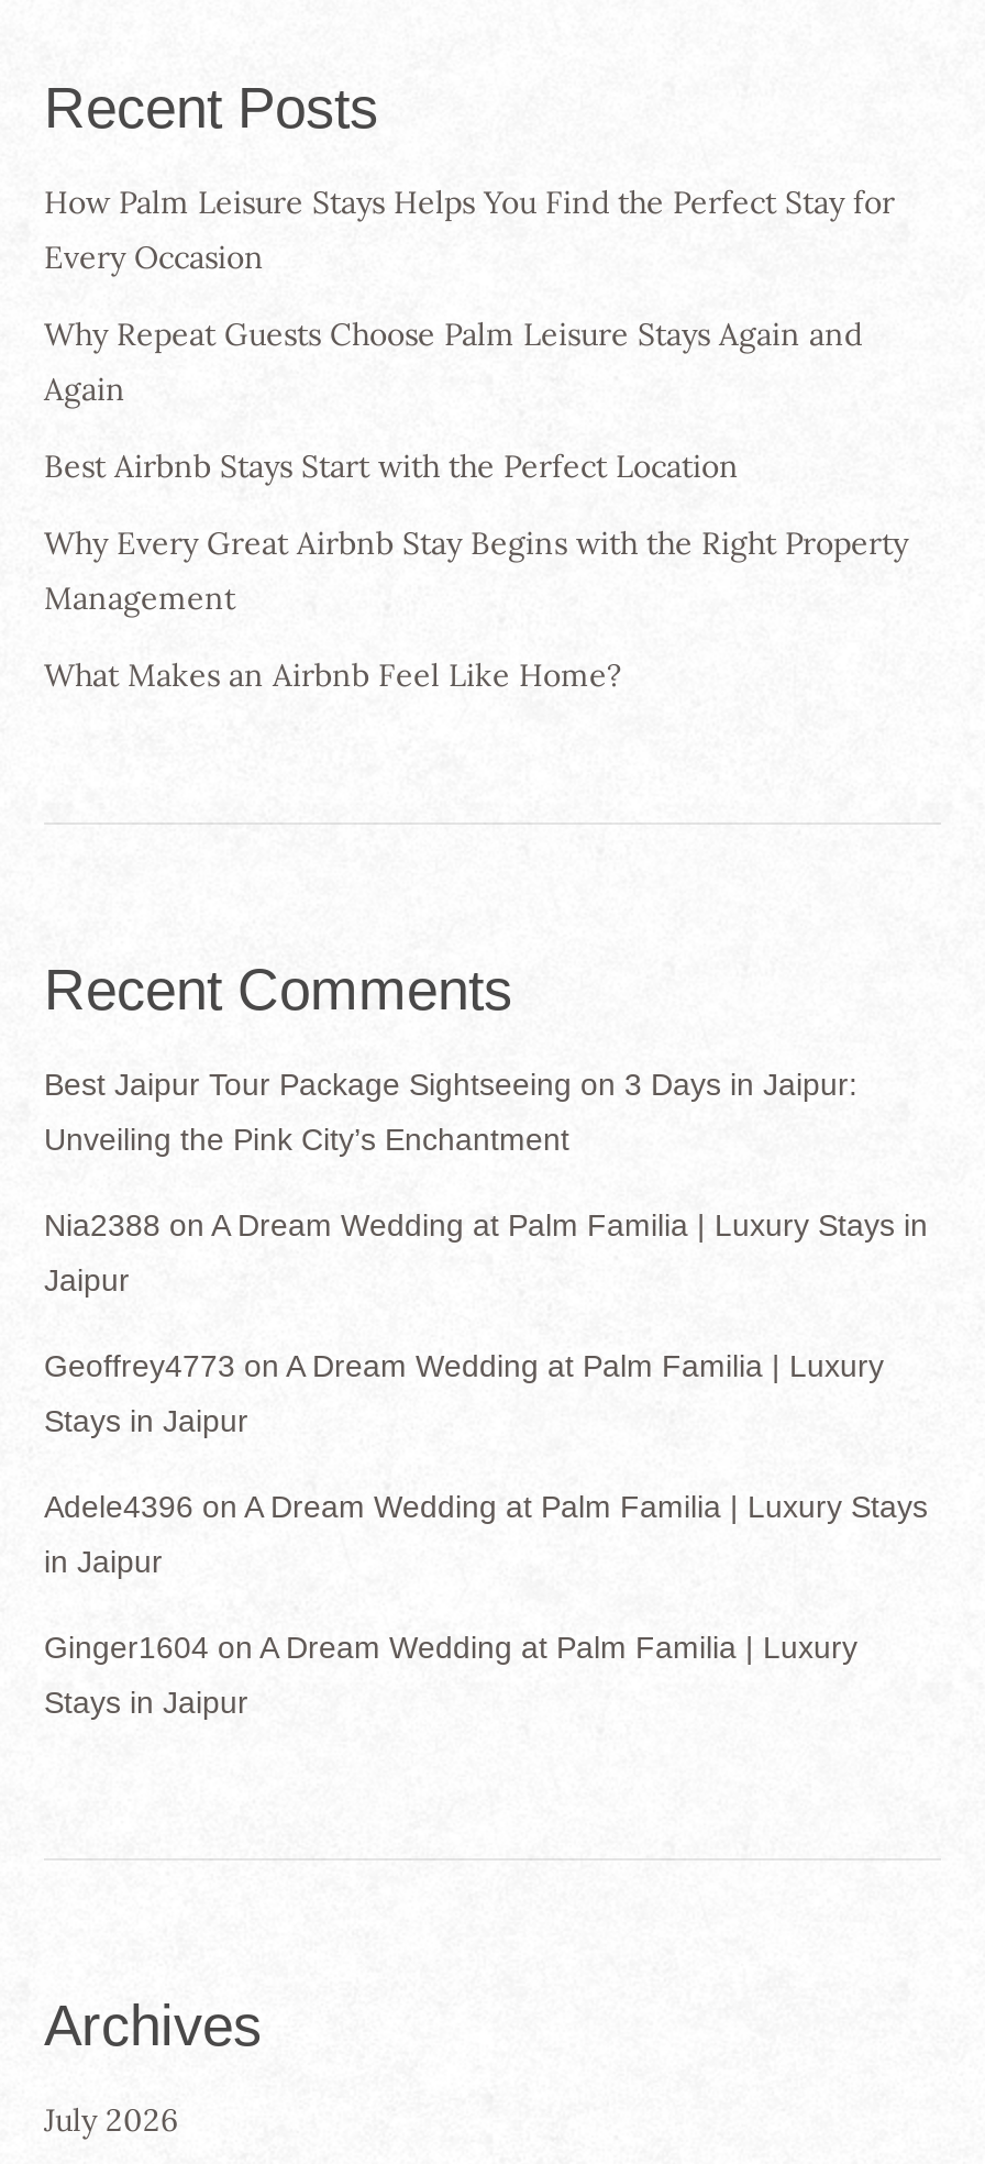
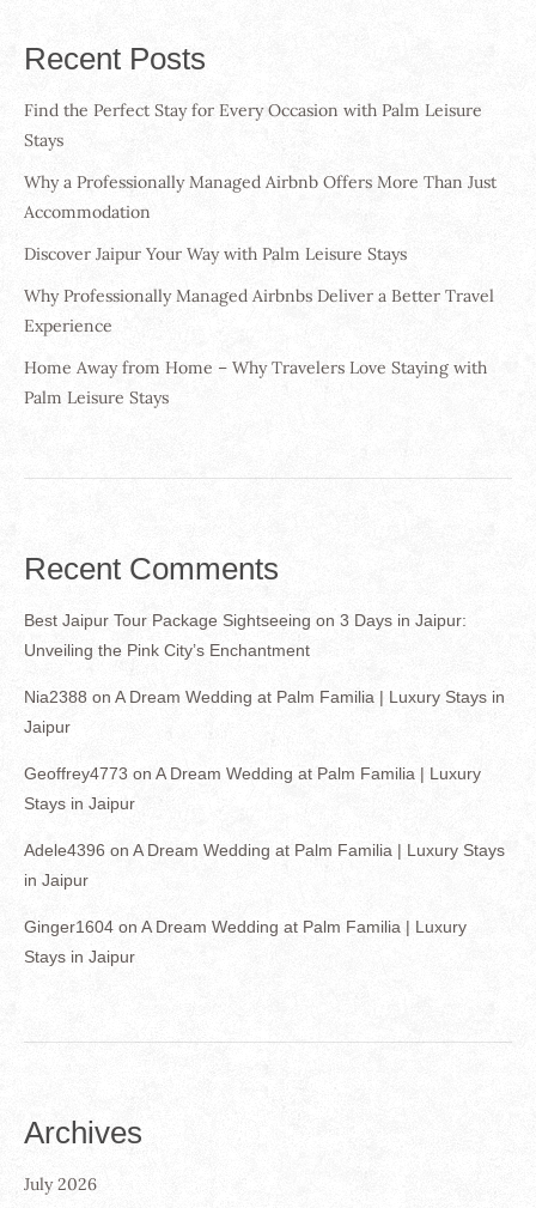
- How Palm Leisure Stays Helps You Find the Perfect Stay for
- Every Occasion
+ Find the Perfect Stay for Every Occasion with Palm Leisure
+ Stays

- Why Repeat Guests Choose Palm Leisure Stays Again and
- Again
+ Why a Professionally Managed Airbnb Offers More Than Just
+ Accommodation

- Best Airbnb Stays Start with the Perfect Location
+ Discover Jaipur Your Way with Palm Leisure Stays

- Why Every Great Airbnb Stay Begins with the Right Property
- Management
+ Why Professionally Managed Airbnbs Deliver a Better Travel
+ Experience

- What Makes an Airbnb Feel Like Home?
+ Home Away from Home – Why Travelers Love Staying with
+ Palm Leisure Stays
